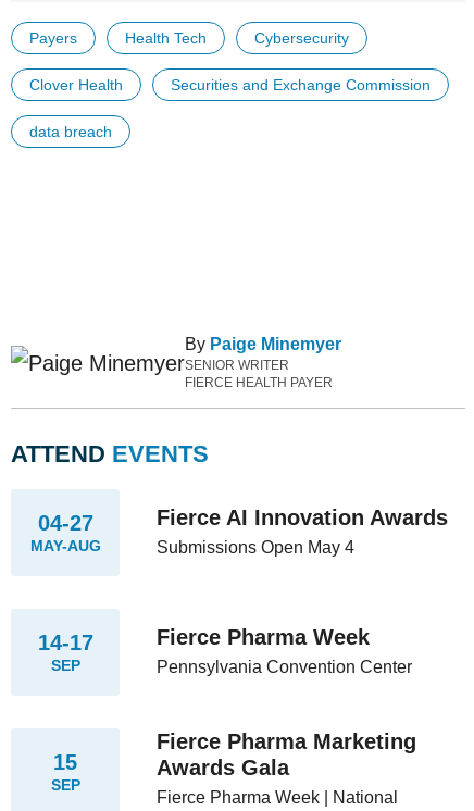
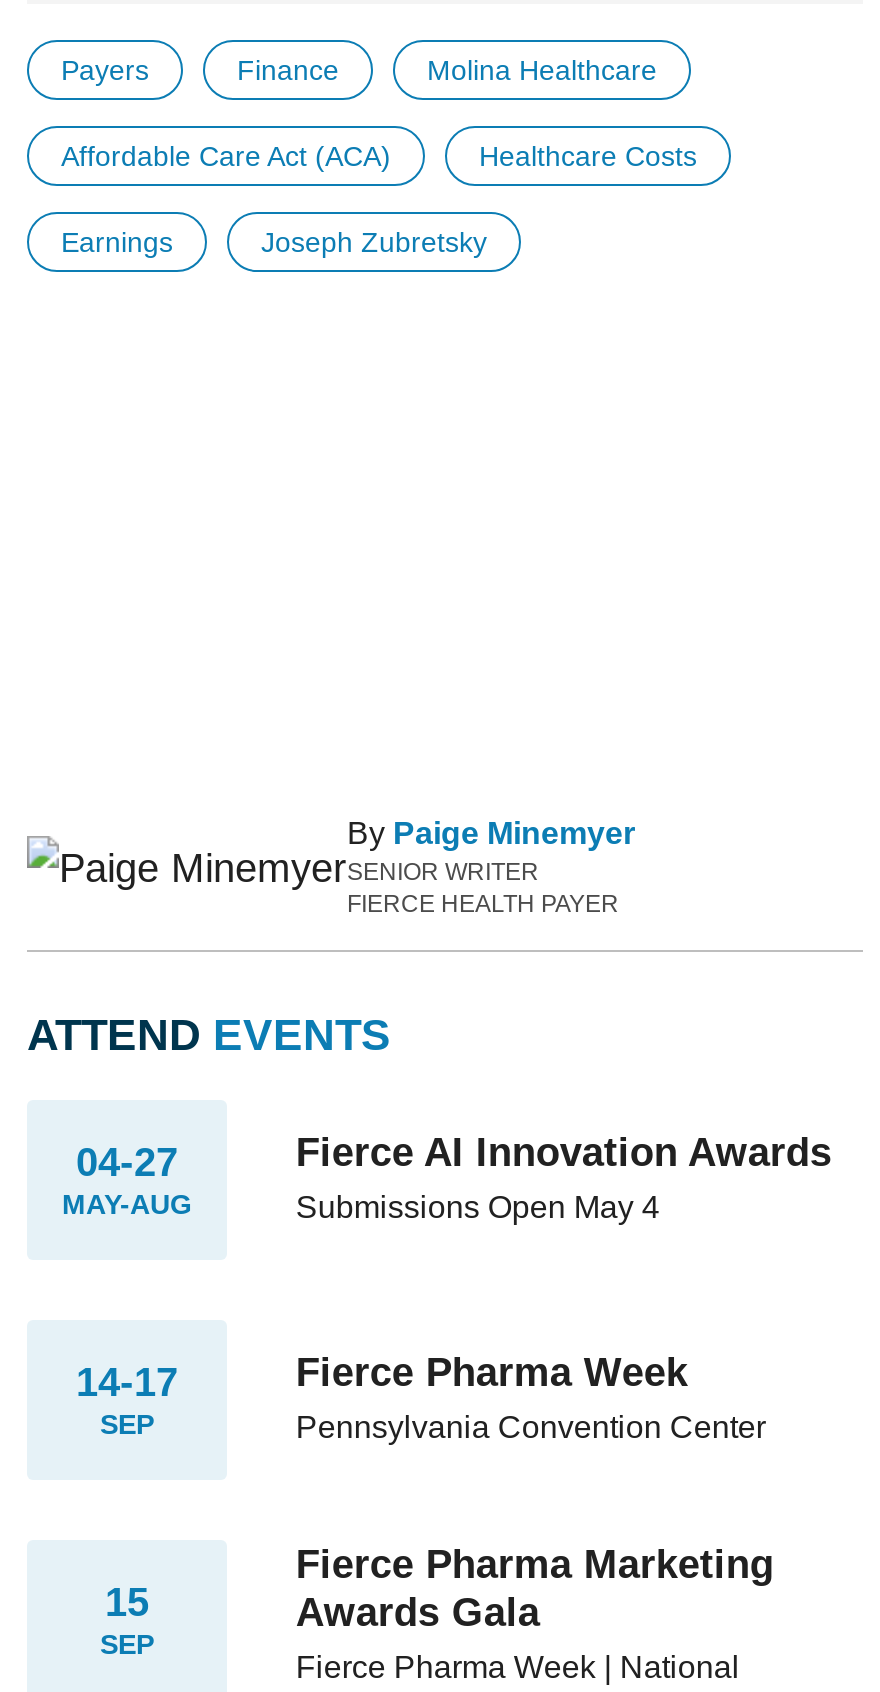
- Health Tech
- Cybersecurity
+ Finance
+ Molina Healthcare

- Clover Health
- Securities and Exchange Commission
+ Affordable Care Act (ACA)
+ Healthcare Costs

- data breach
+ Earnings
+ Joseph Zubretsky
